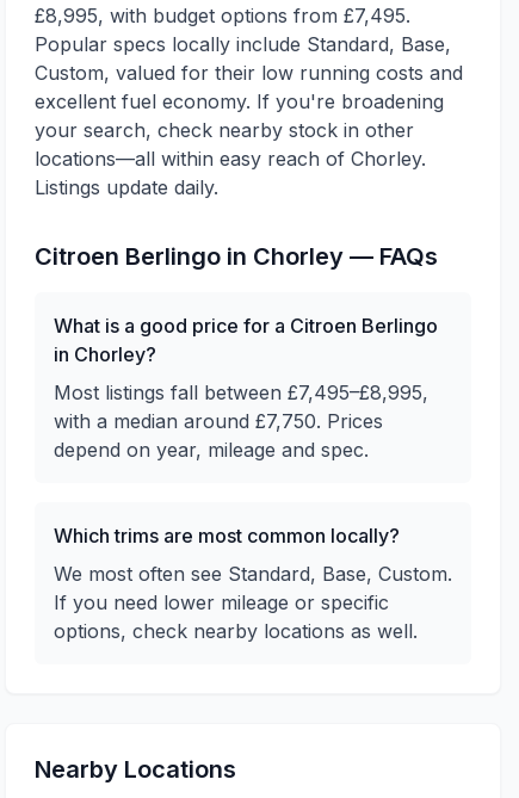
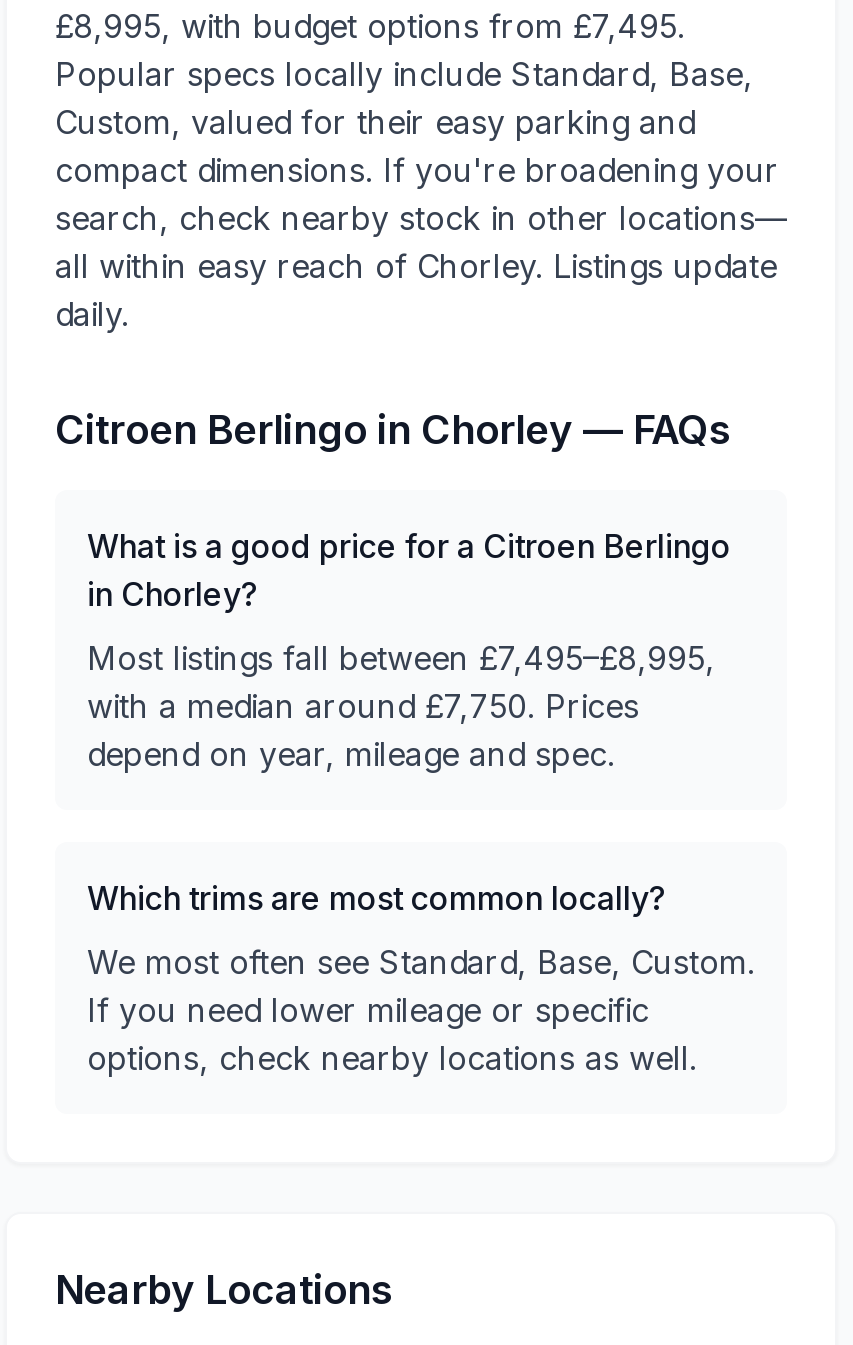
- Custom, valued for their low running costs and
- excellent fuel economy. If you're broadening
- your search, check nearby stock in other
- locations—all within easy reach of Chorley.
- Listings update daily.
+ Custom, valued for their easy parking and
+ compact dimensions. If you're broadening your
+ search, check nearby stock in other locations—
+ all within easy reach of Chorley. Listings update
+ daily.
